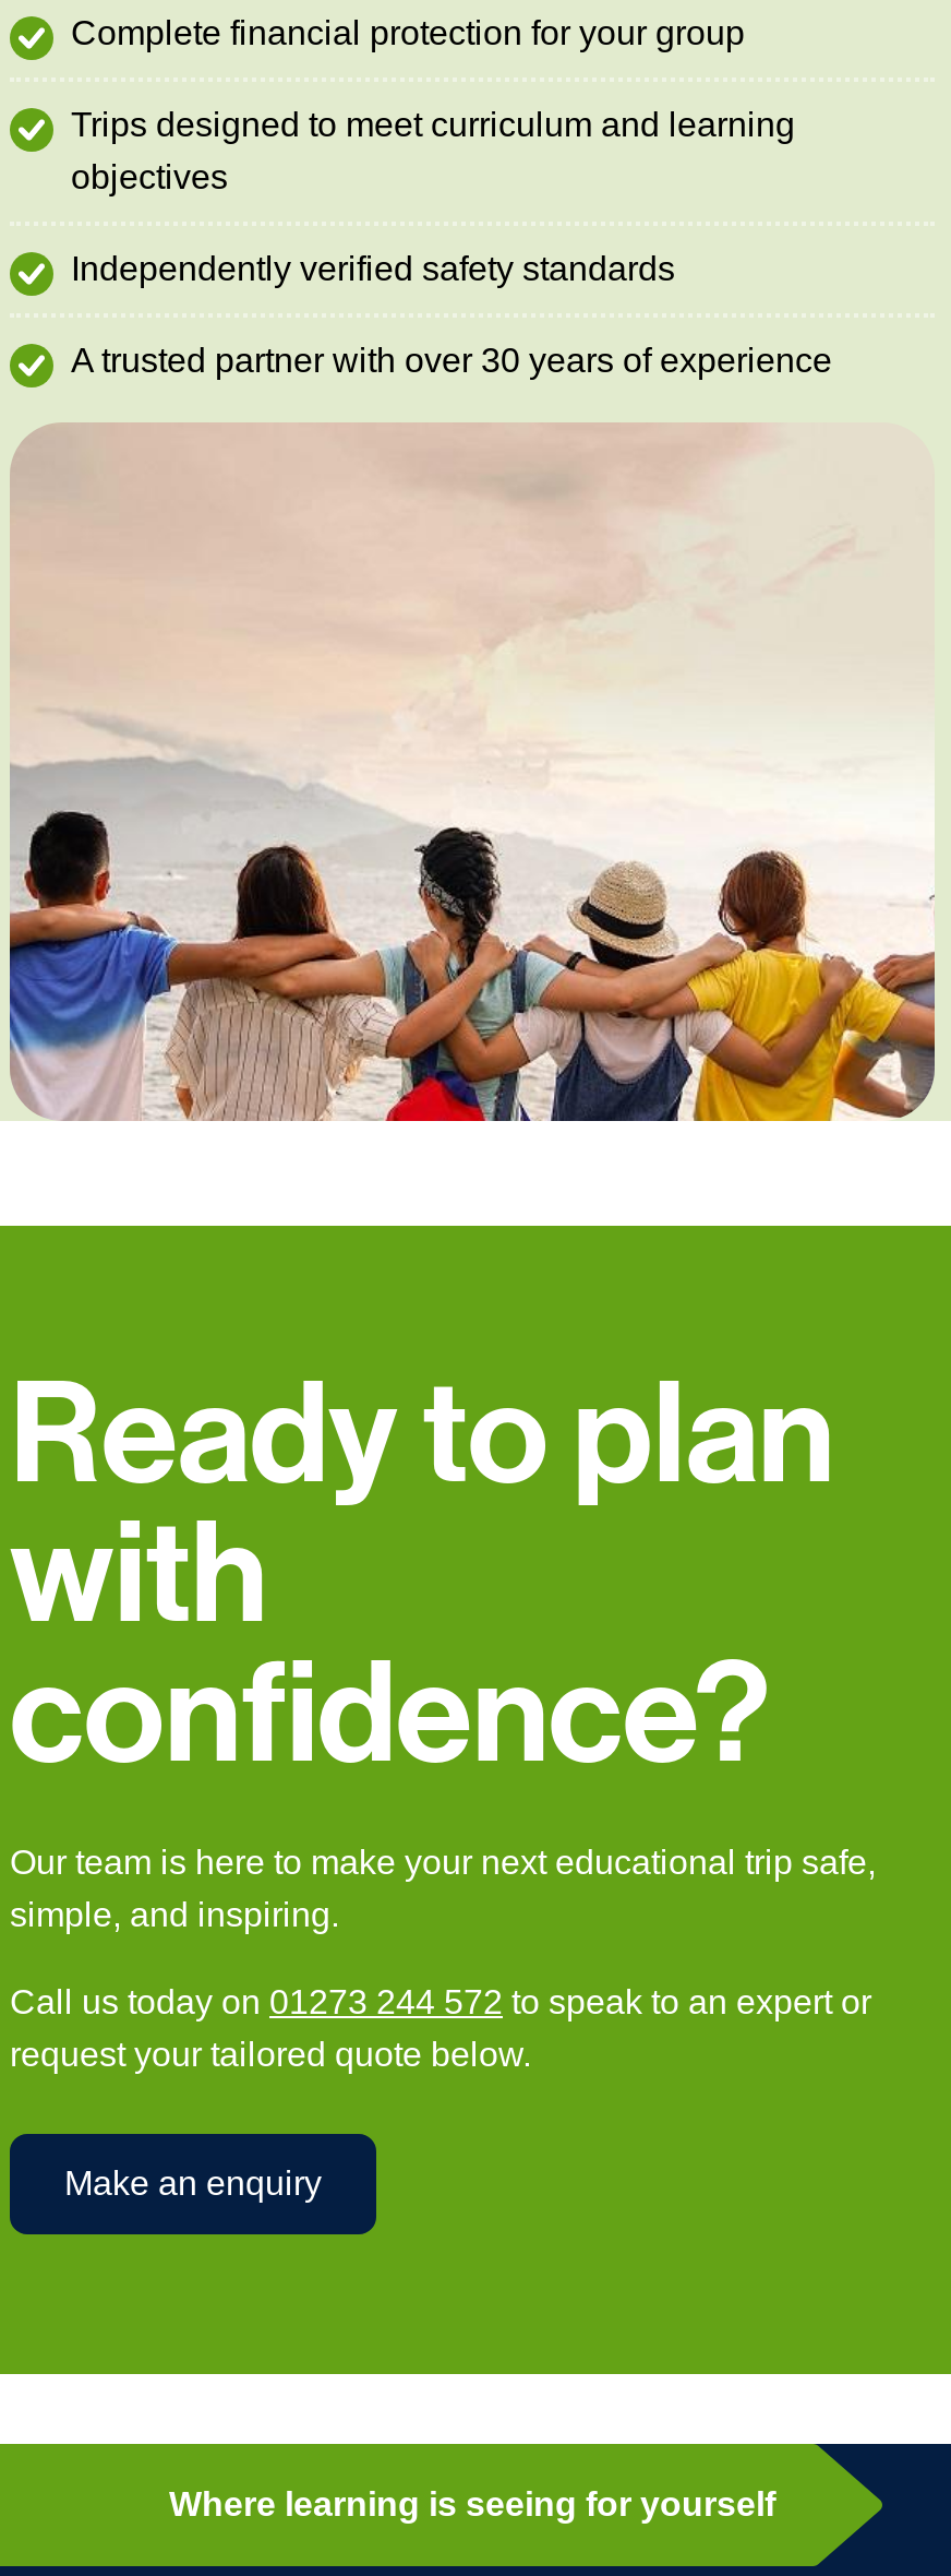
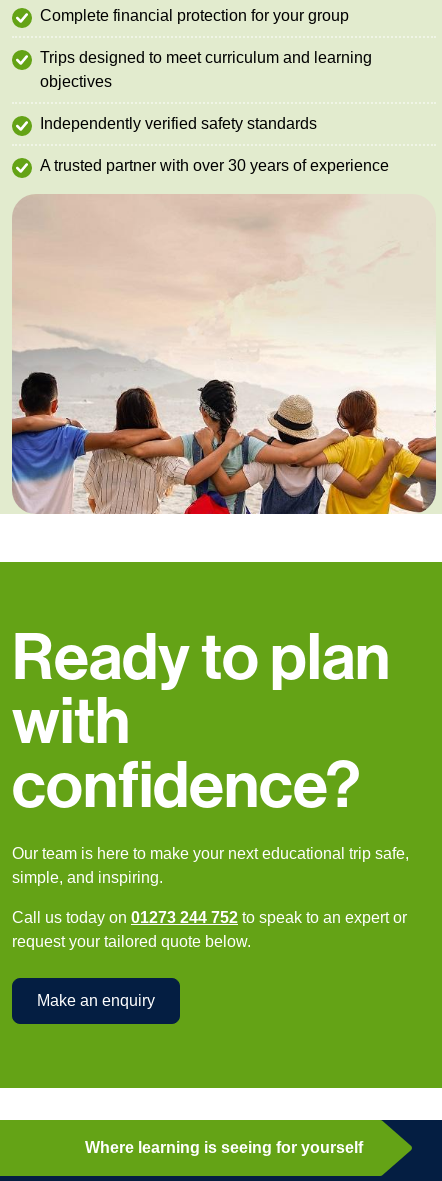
- Call us today on 01273 244 572 to speak to an expert or
+ Call us today on 01273 244 752 to speak to an expert or
